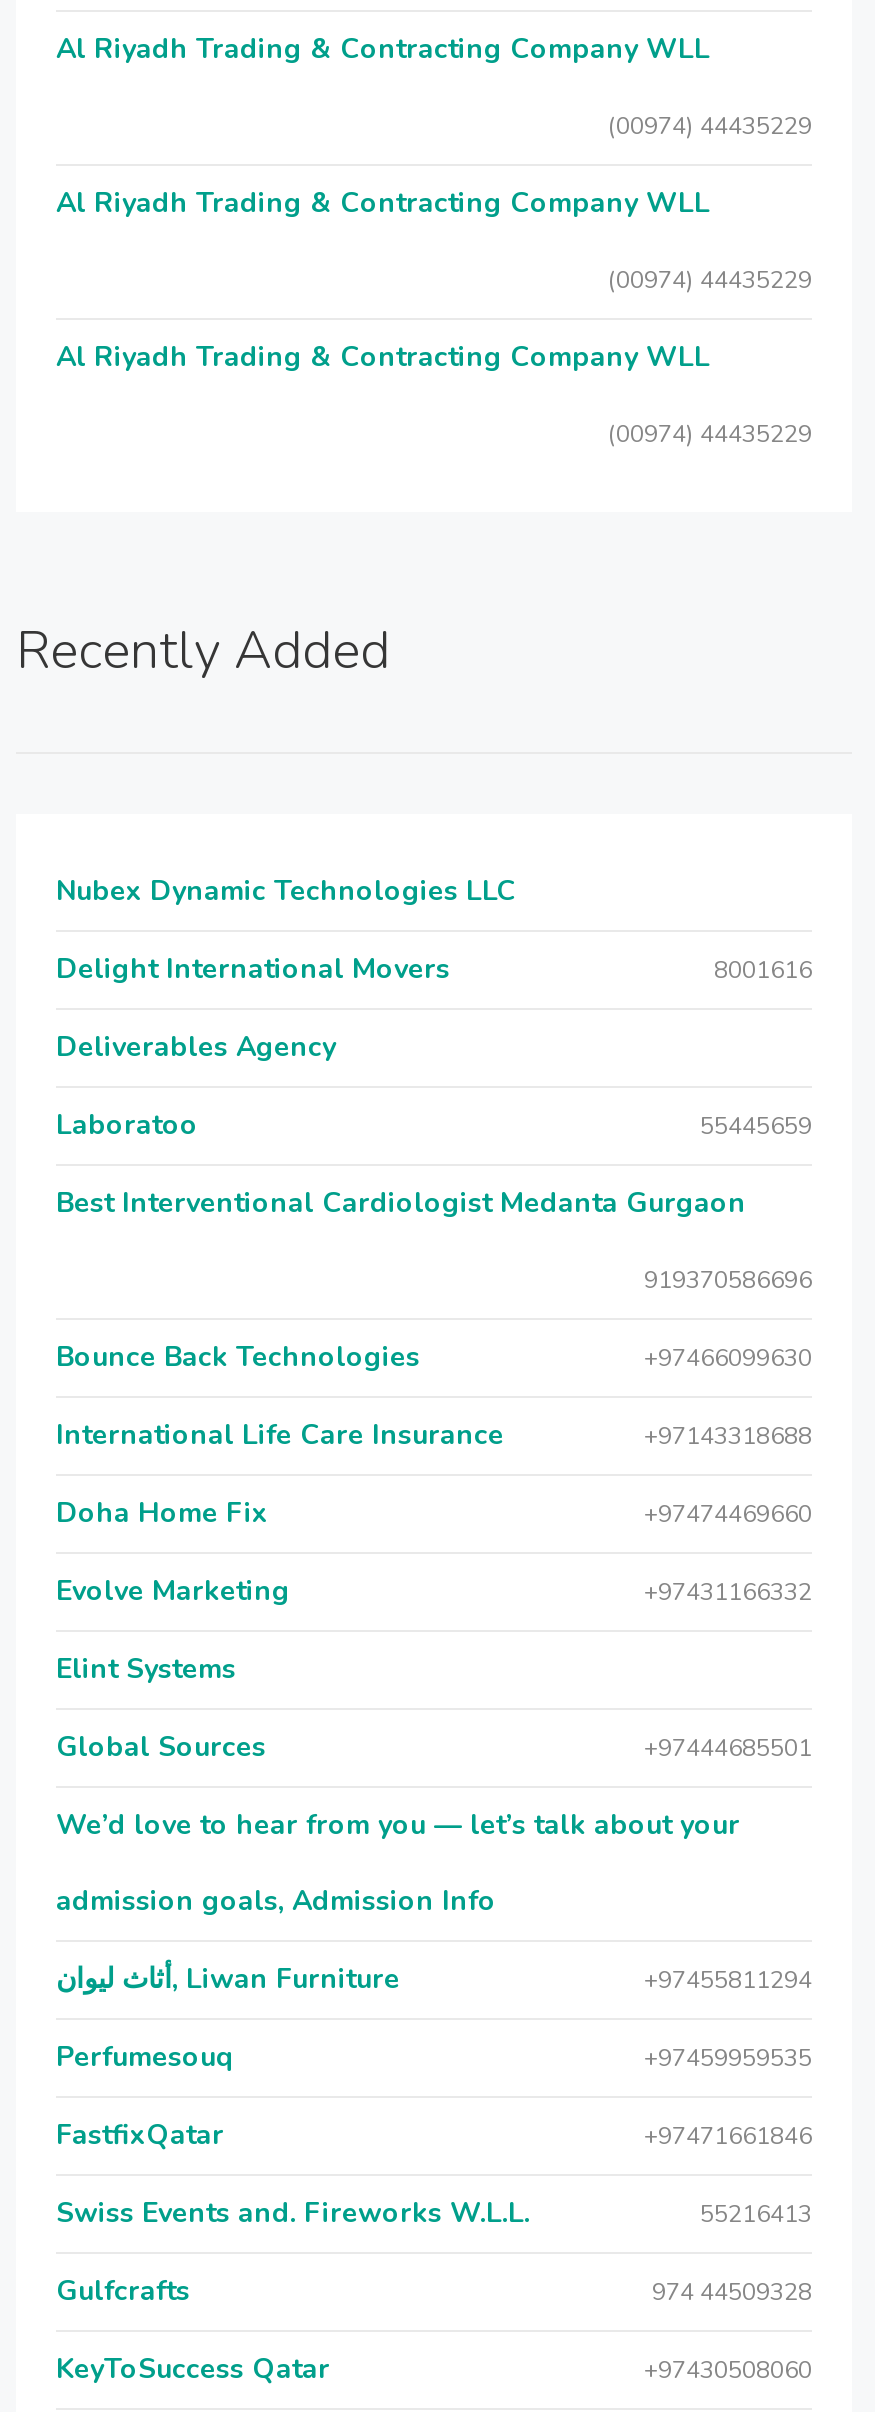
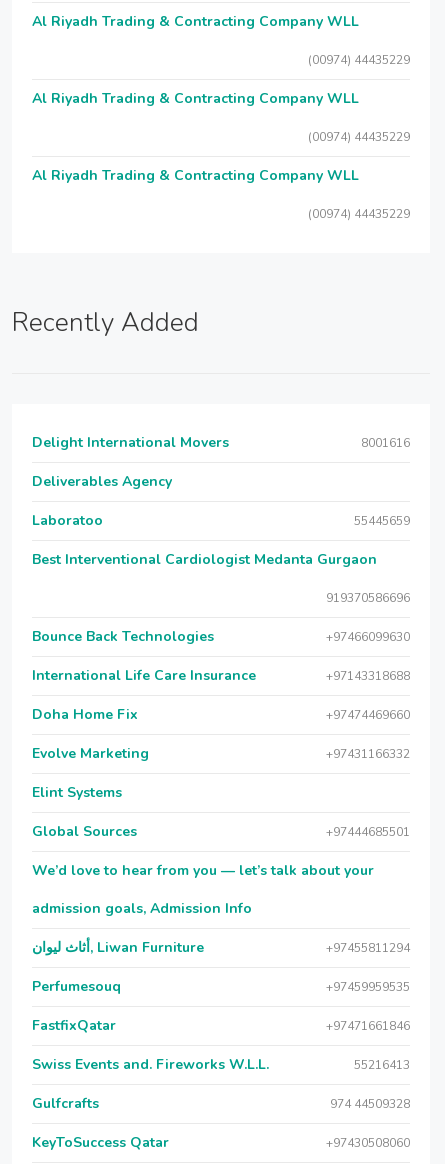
- Nubex Dynamic Technologies LLC
